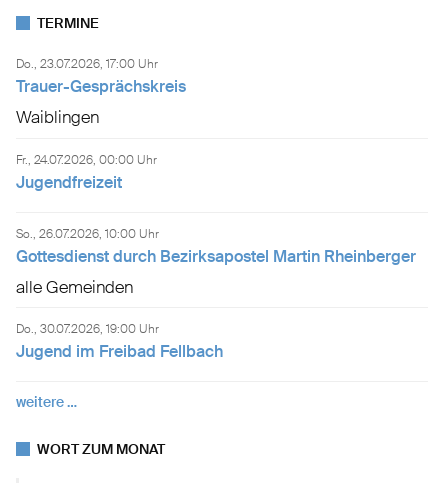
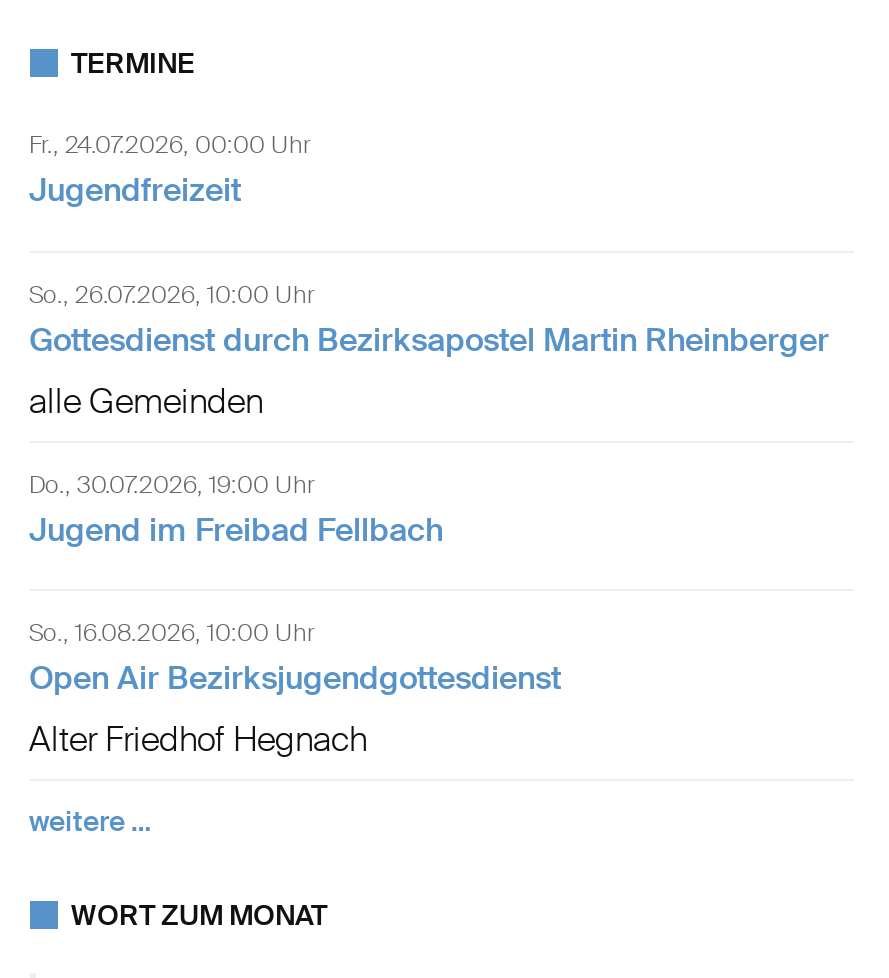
- Do., 23.07.2026, 17:00 Uhr
- Trauer-Gesprächskreis
- Waiblingen

moved up: Fr., 24.07.2026, 00:00 Uhr | Jugendfreizeit | So., 26.07.2026, 10:00 Uhr | Gottesdienst durch Bezirksapostel Martin Rheinberger | alle Gemeinden | Do., 30.07.2026, 19:00 Uhr | Jugend im Freibad Fellbach

+ So., 16.08.2026, 10:00 Uhr
+ Open Air Bezirksjugendgottesdienst
+ Alter Friedhof Hegnach
